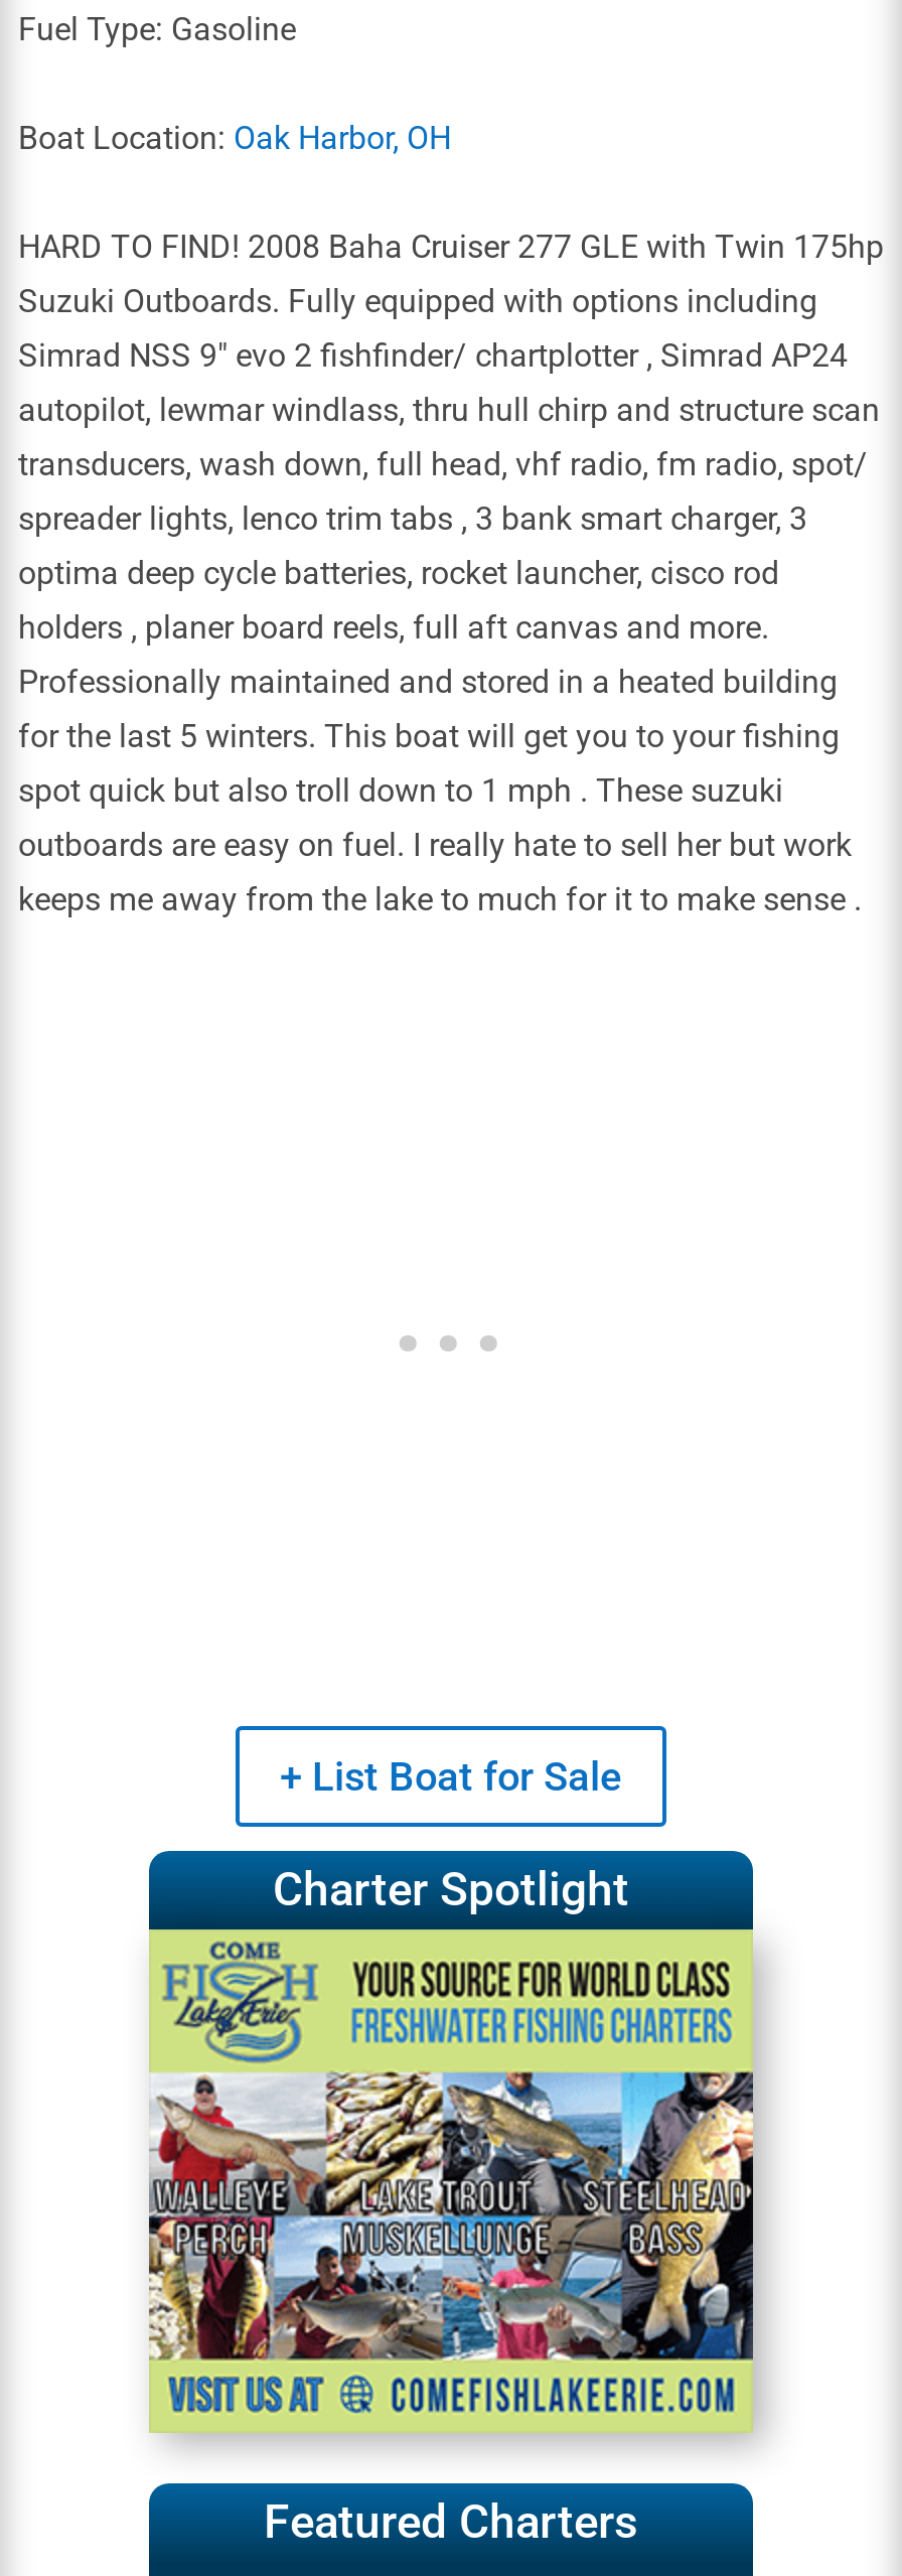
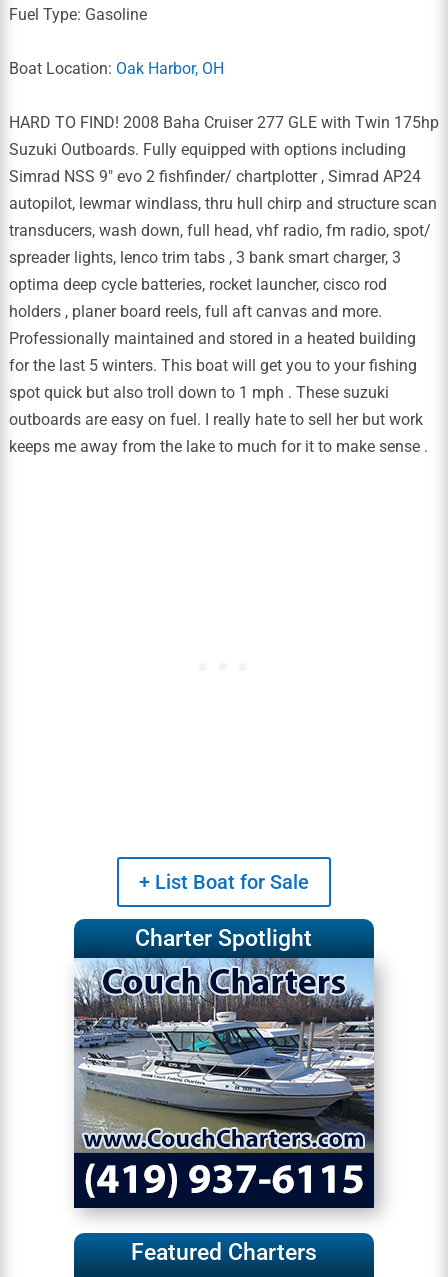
- [image]
+ [image]
